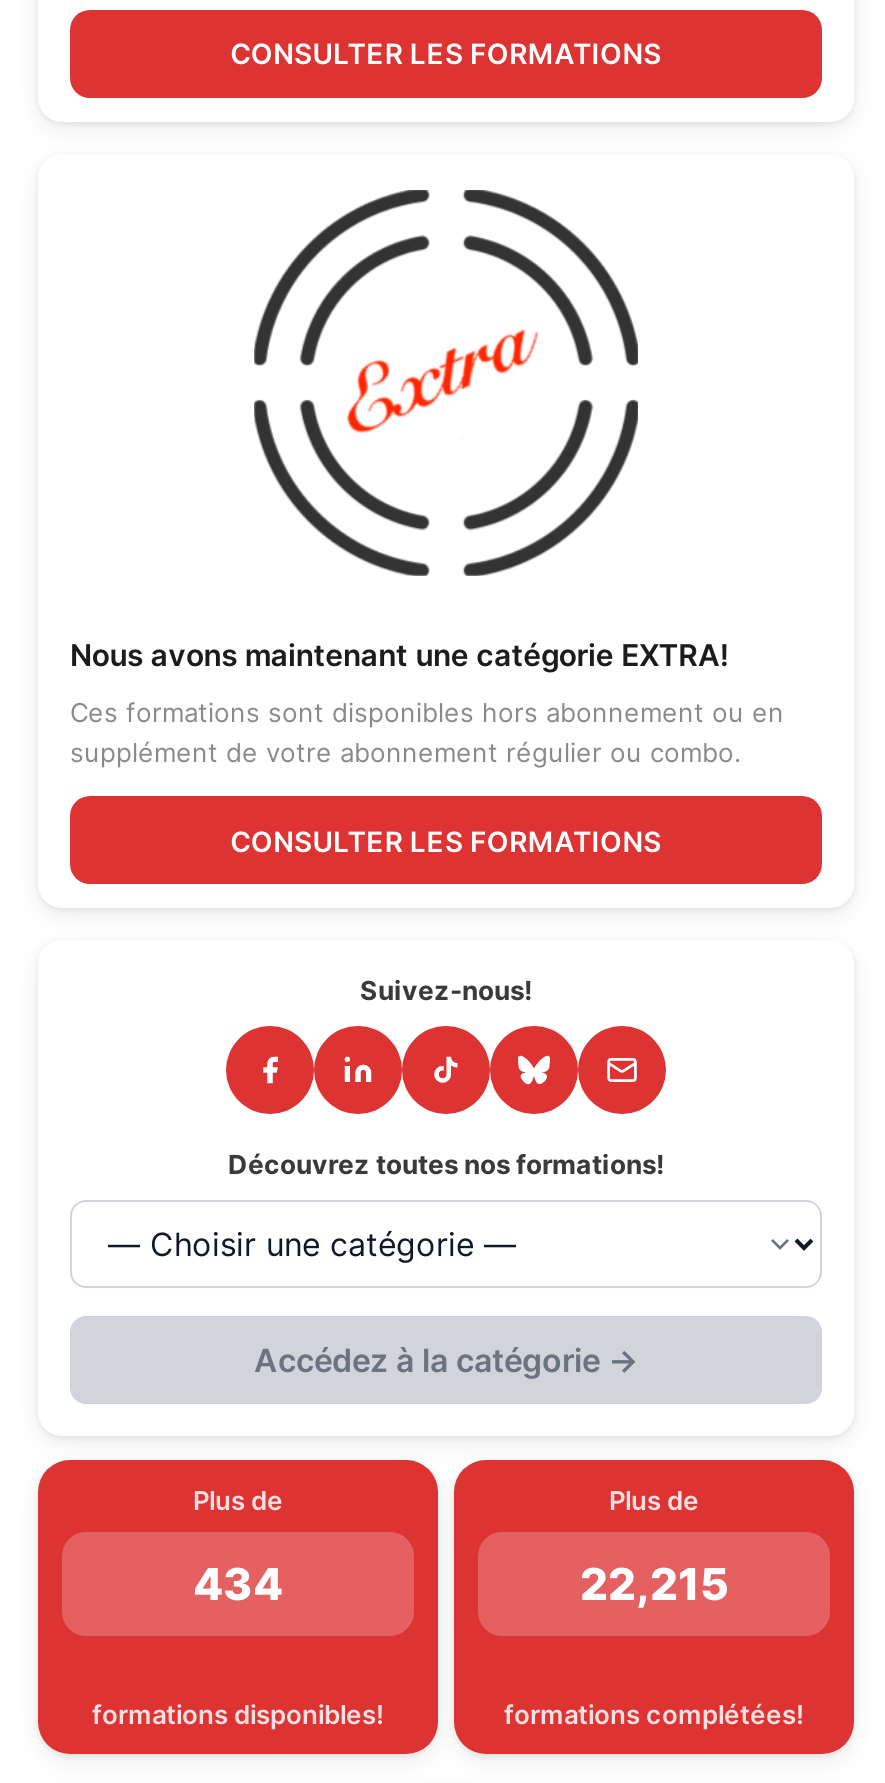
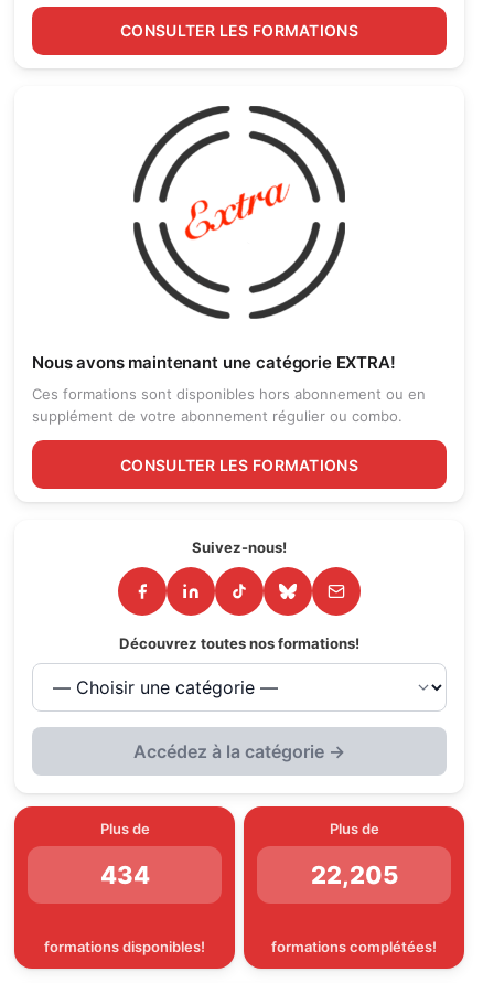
- 22,215
+ 22,205
